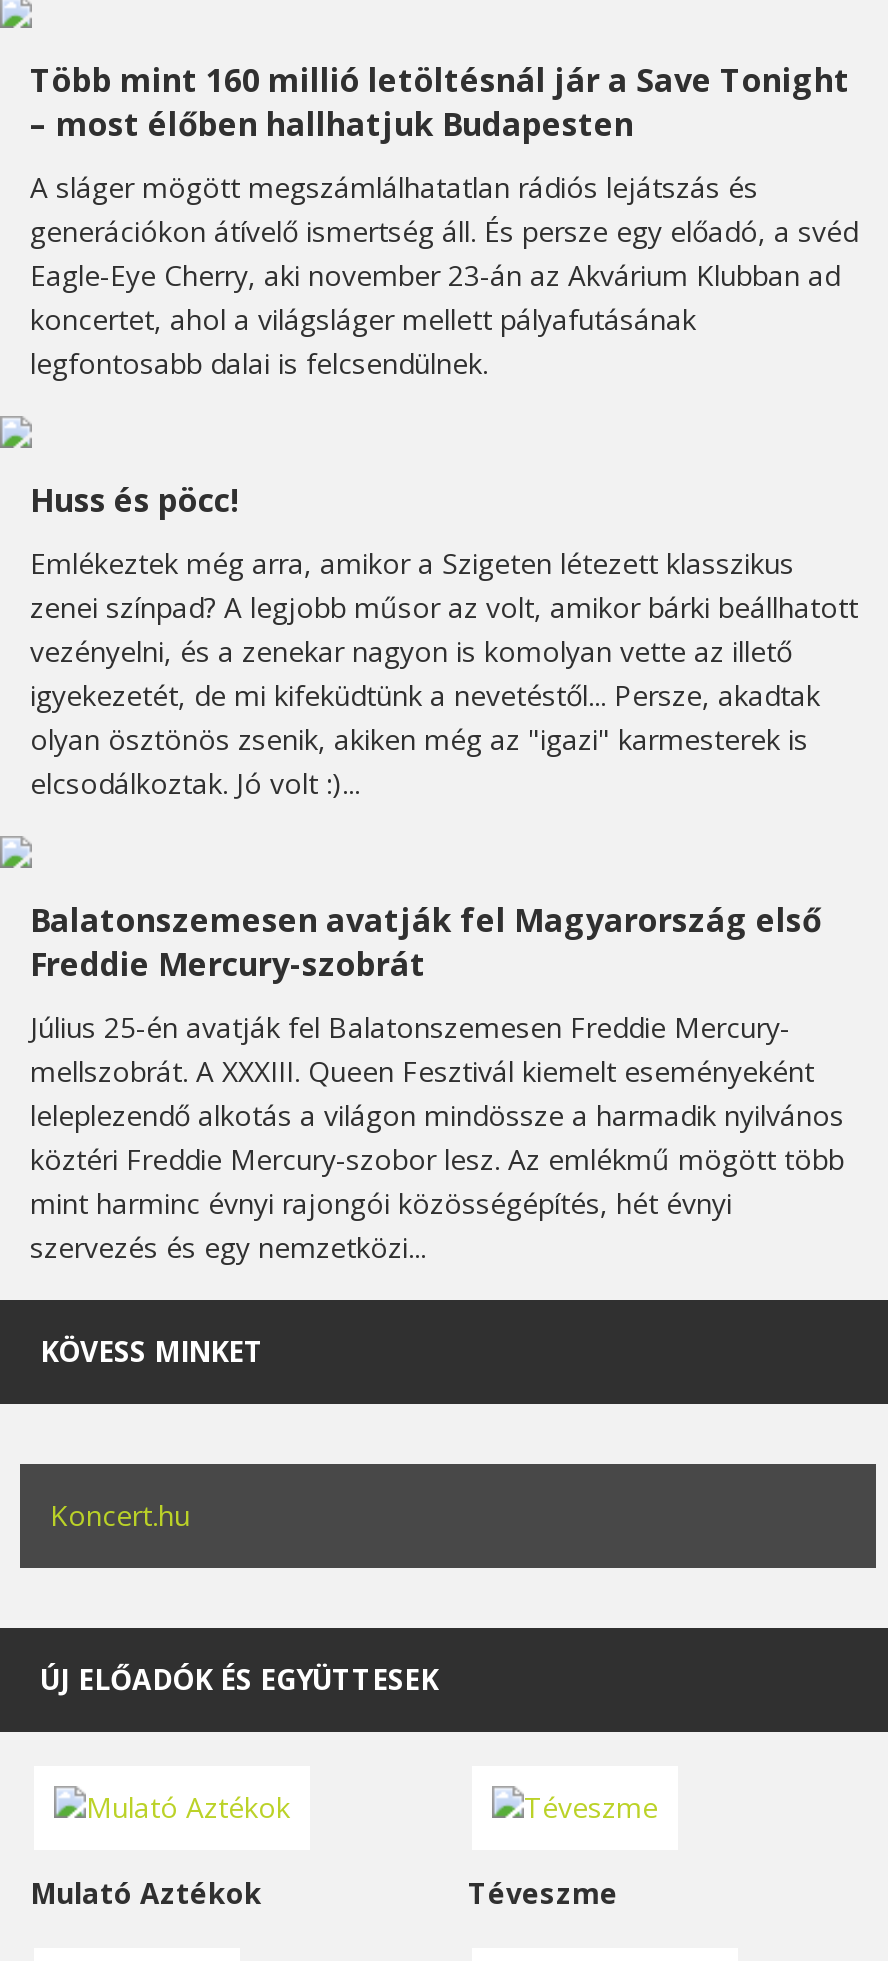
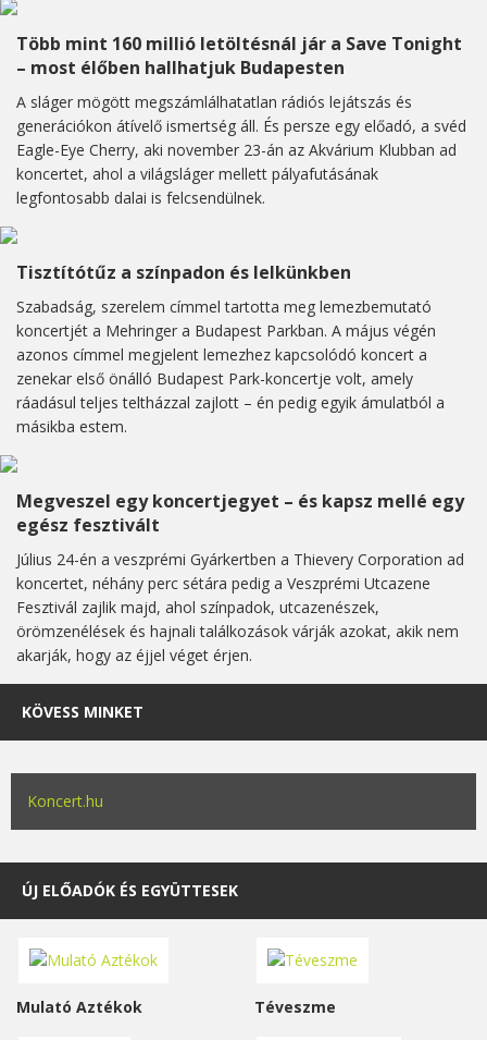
- Huss és pöcc!
+ Tisztítótűz a színpadon és lelkünkben

- Emlékeztek még arra, amikor a Szigeten létezett klasszikus
- zenei színpad? A legjobb műsor az volt, amikor bárki beállhatott
- vezényelni, és a zenekar nagyon is komolyan vette az illető
- igyekezetét, de mi kifeküdtünk a nevetéstől... Persze, akadtak
- olyan ösztönös zsenik, akiken még az "igazi" karmesterek is
- elcsodálkoztak. Jó volt :)...
+ Szabadság, szerelem címmel tartotta meg lemezbemutató
+ koncertjét a Mehringer a Budapest Parkban. A május végén
+ azonos címmel megjelent lemezhez kapcsolódó koncert a
+ zenekar első önálló Budapest Park-koncertje volt, amely
+ ráadásul teljes teltházzal zajlott – én pedig egyik ámulatból a
+ másikba estem.

- Balatonszemesen avatják fel Magyarország első
- Freddie Mercury-szobrát
+ Megveszel egy koncertjegyet – és kapsz mellé egy
+ egész fesztivált

- Július 25-én avatják fel Balatonszemesen Freddie Mercury-
- mellszobrát. A XXXIII. Queen Fesztivál kiemelt eseményeként
- leleplezendő alkotás a világon mindössze a harmadik nyilvános
- köztéri Freddie Mercury-szobor lesz. Az emlékmű mögött több
- mint harminc évnyi rajongói közösségépítés, hét évnyi
- szervezés és egy nemzetközi...
+ Július 24-én a veszprémi Gyárkertben a Thievery Corporation ad
+ koncertet, néhány perc sétára pedig a Veszprémi Utcazene
+ Fesztivál zajlik majd, ahol színpadok, utcazenészek,
+ örömzenélések és hajnali találkozások várják azokat, akik nem
+ akarják, hogy az éjjel véget érjen.
